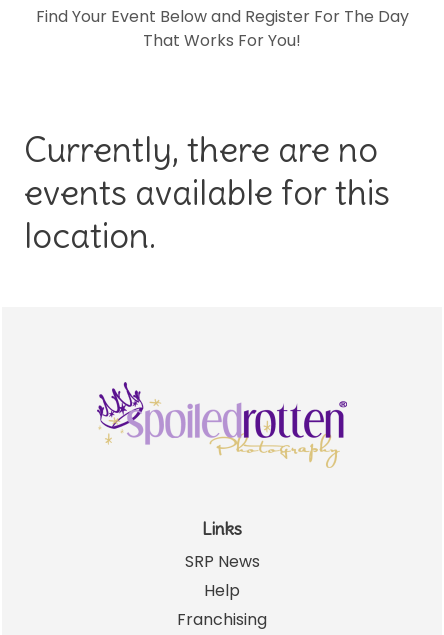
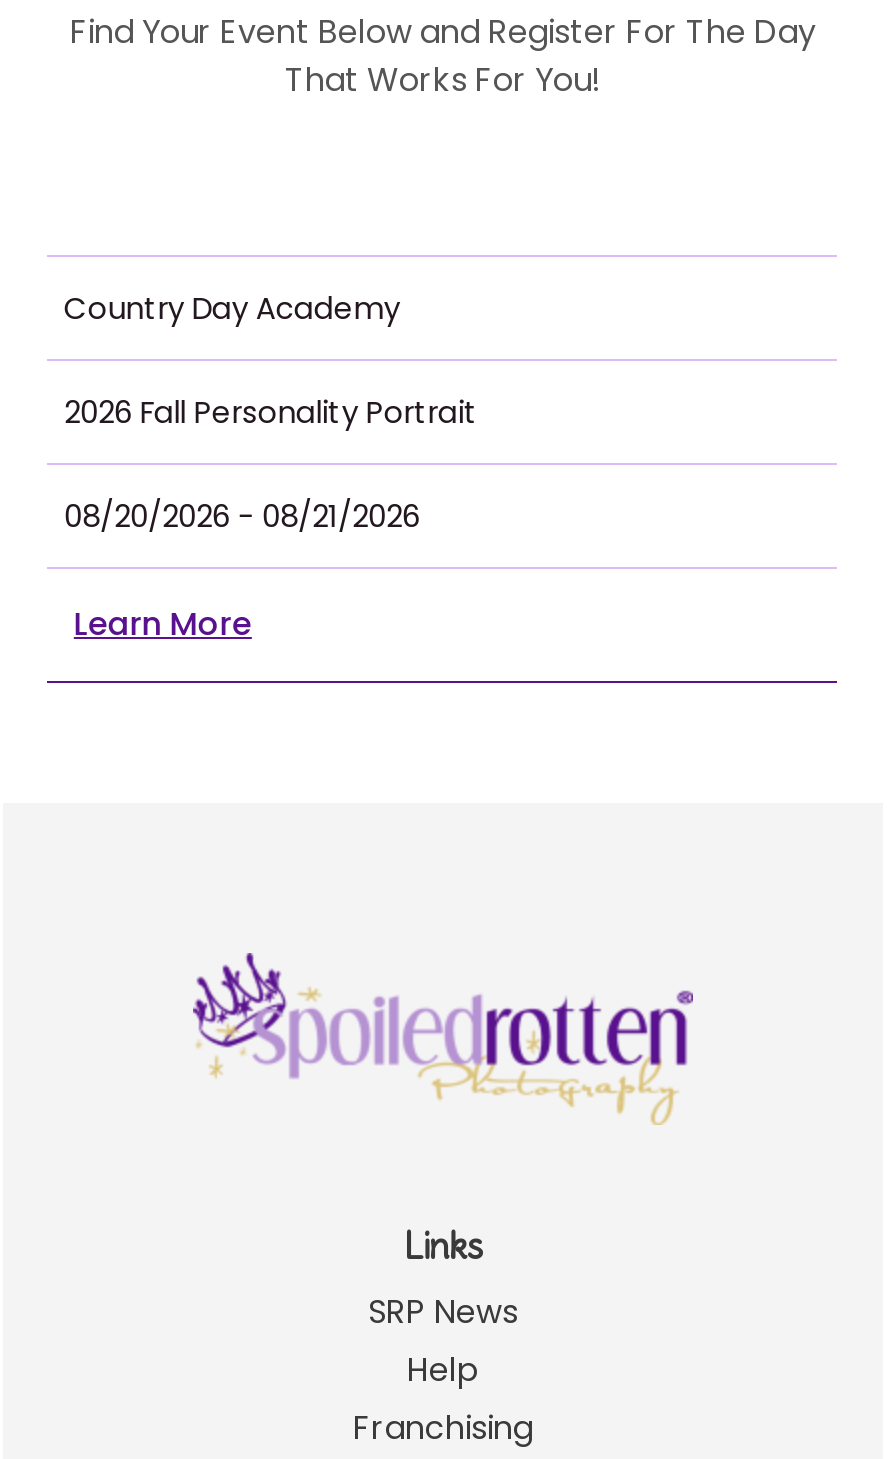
- Currently, there are no
- events available for this
- location.
+ Country Day Academy
+ 2026 Fall Personality Portrait
+ 08/20/2026 - 08/21/2026
+ Learn More
